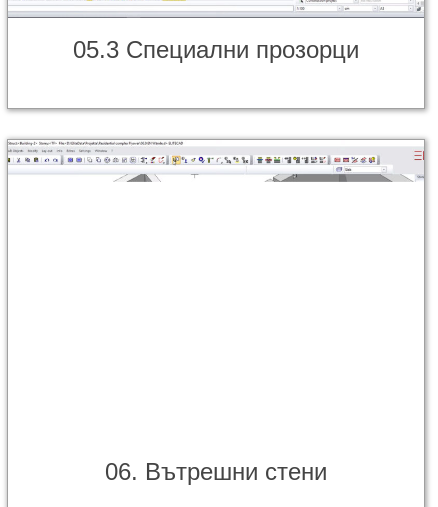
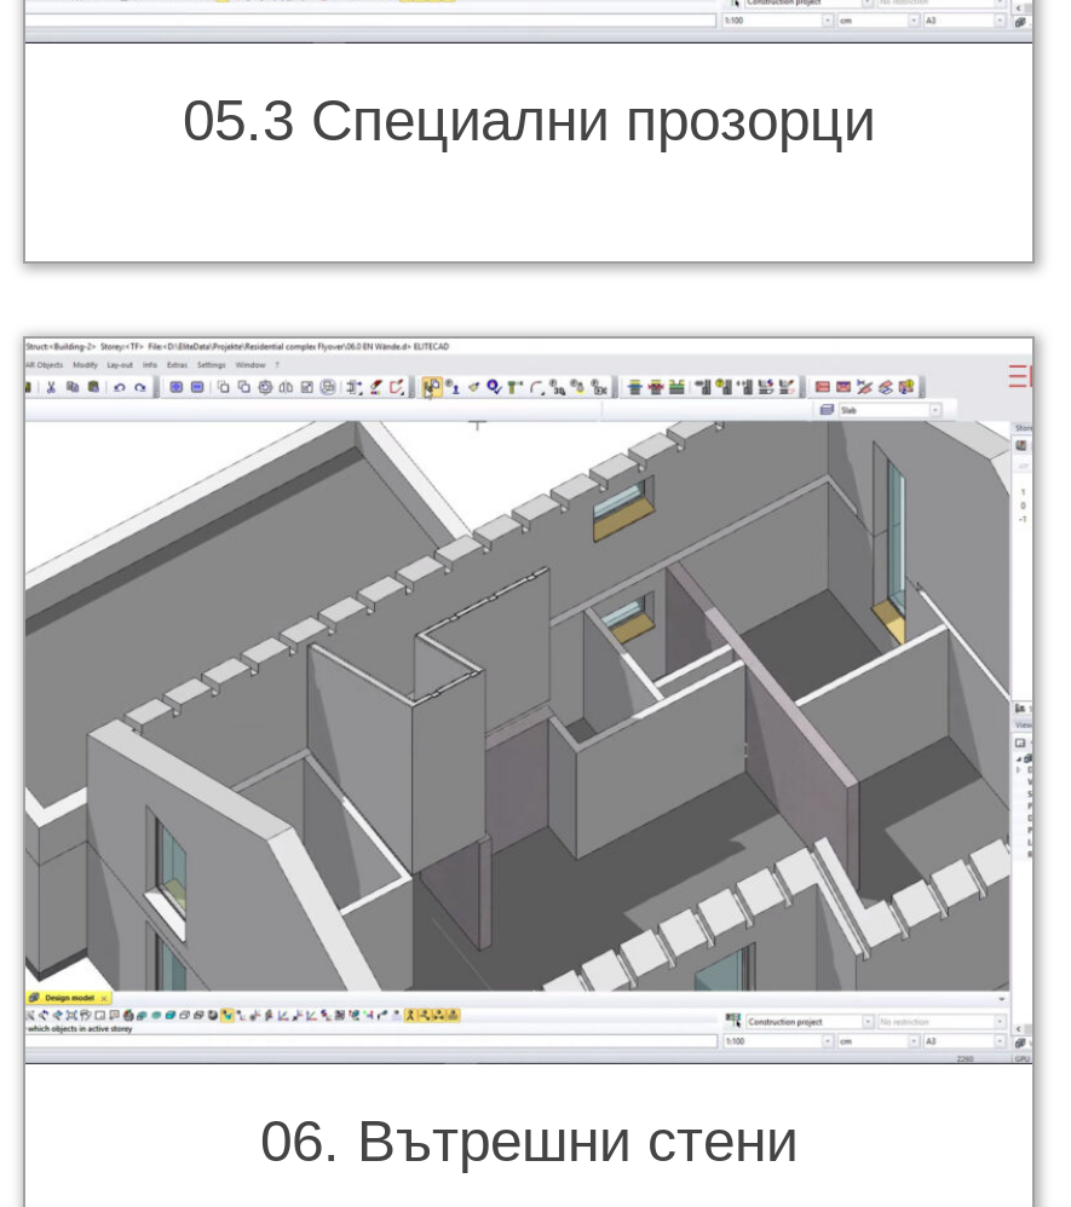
+ [image]
